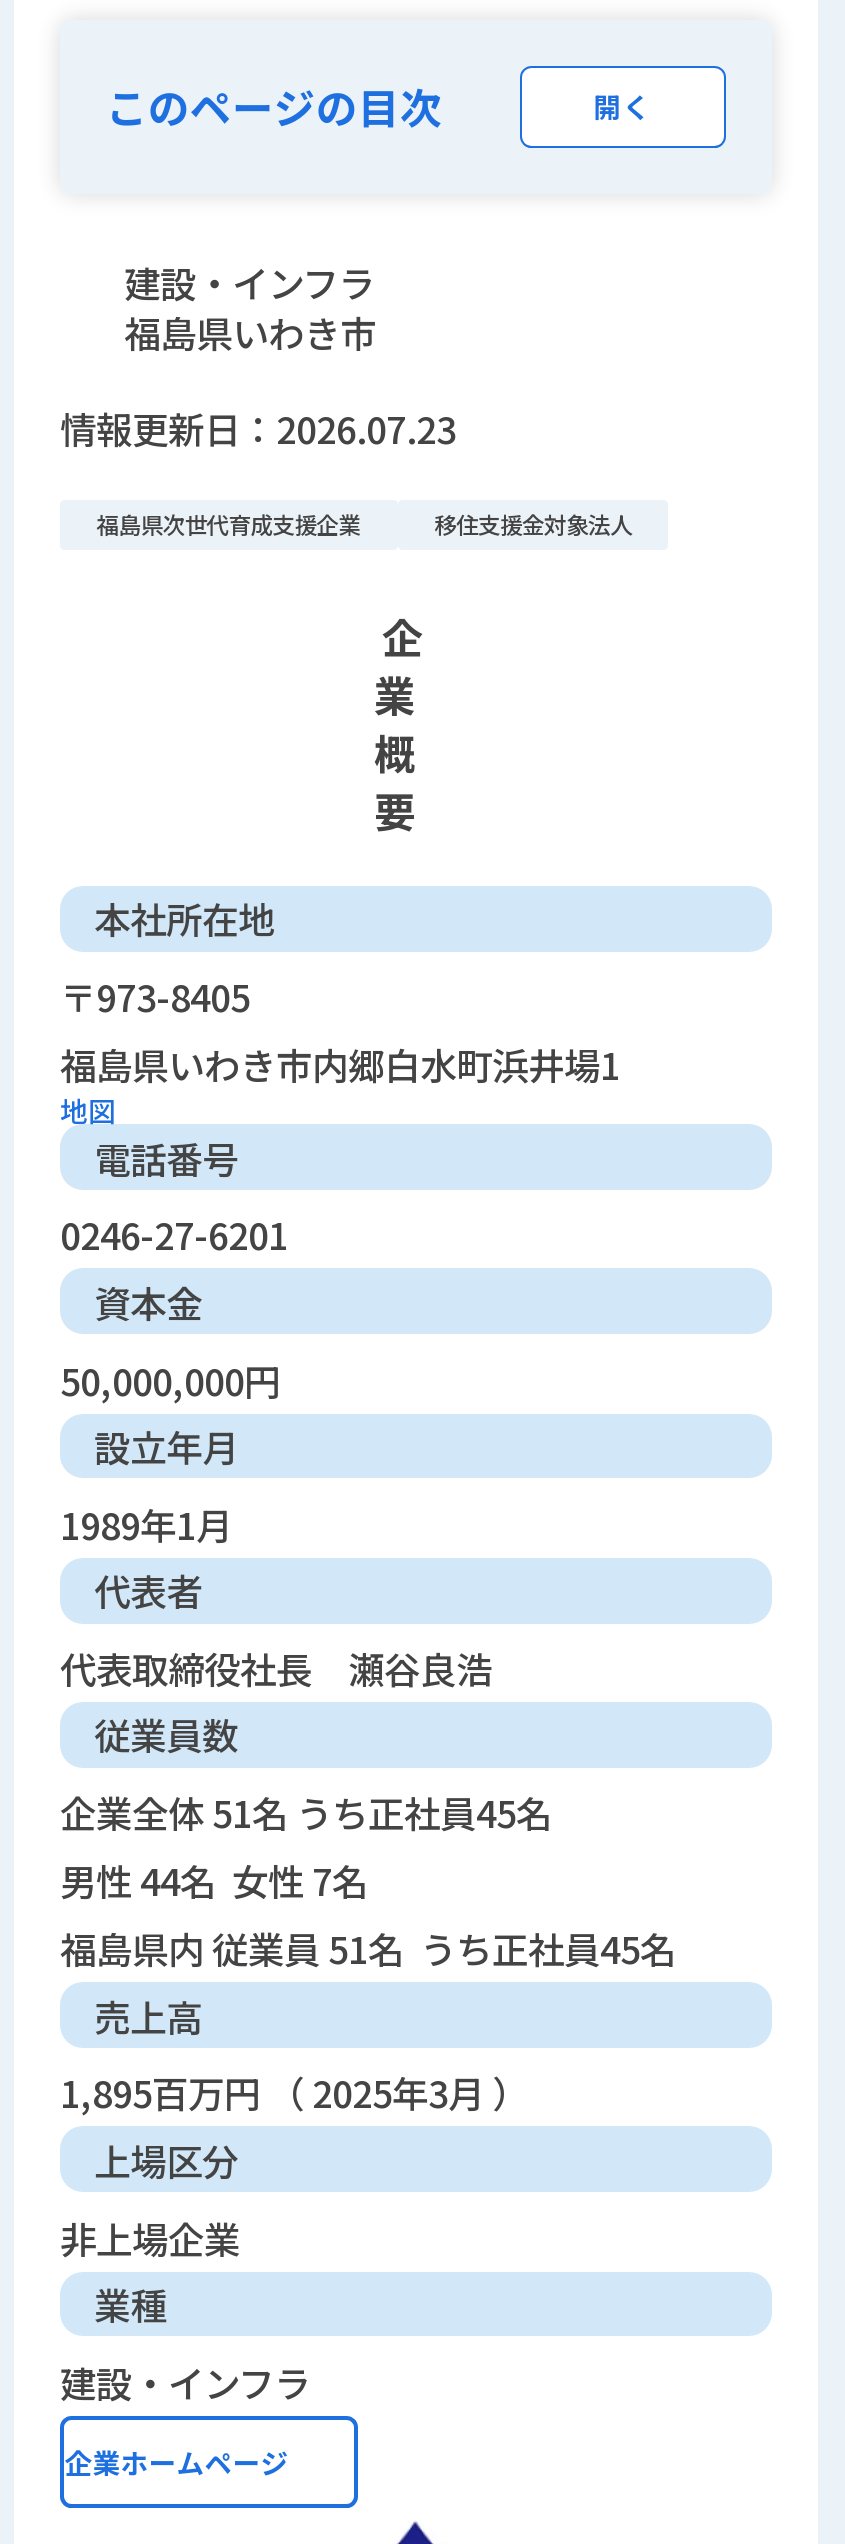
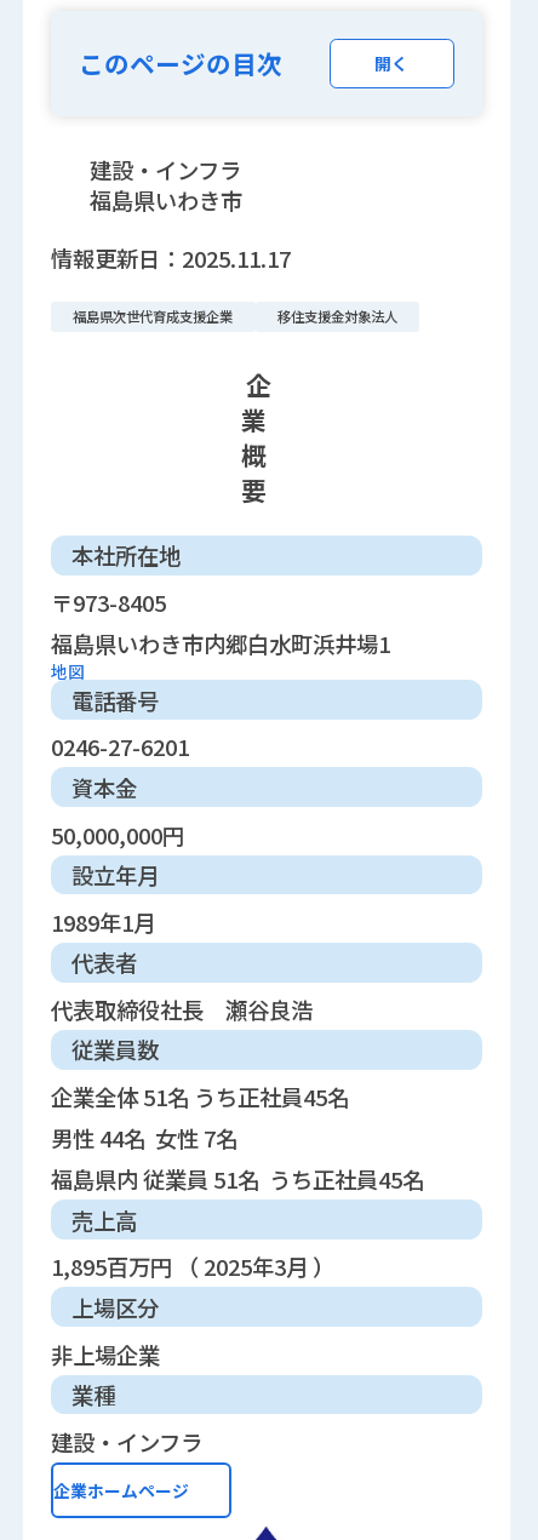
- 情報更新日：2026.07.23
+ 情報更新日：2025.11.17
